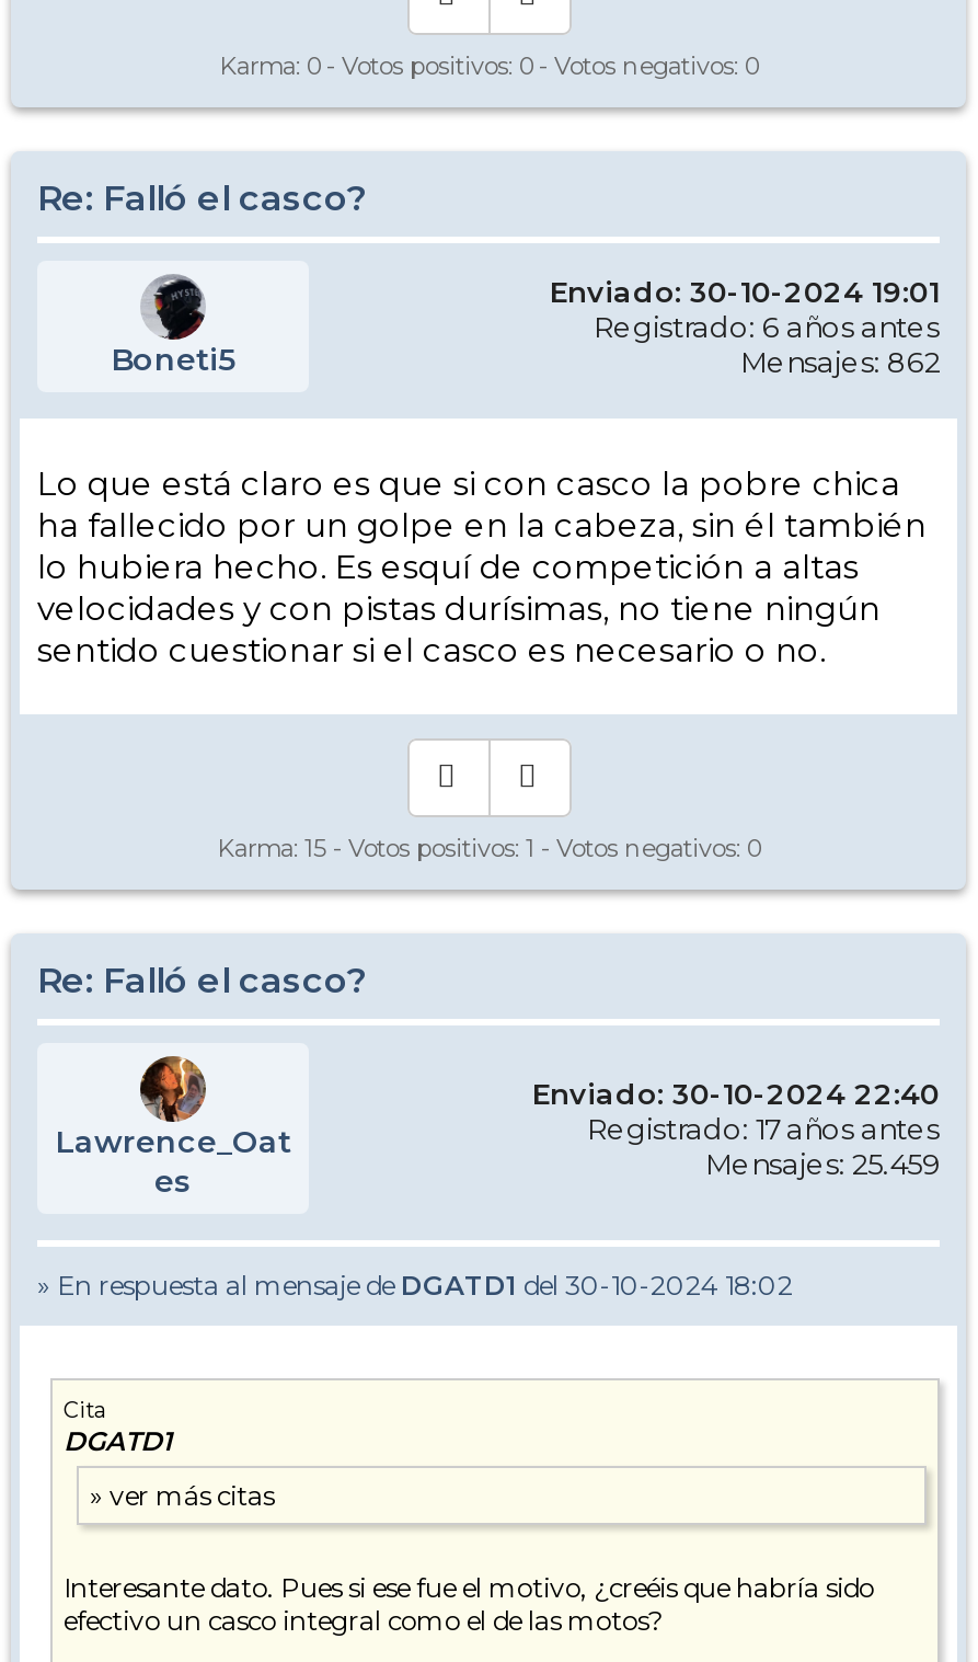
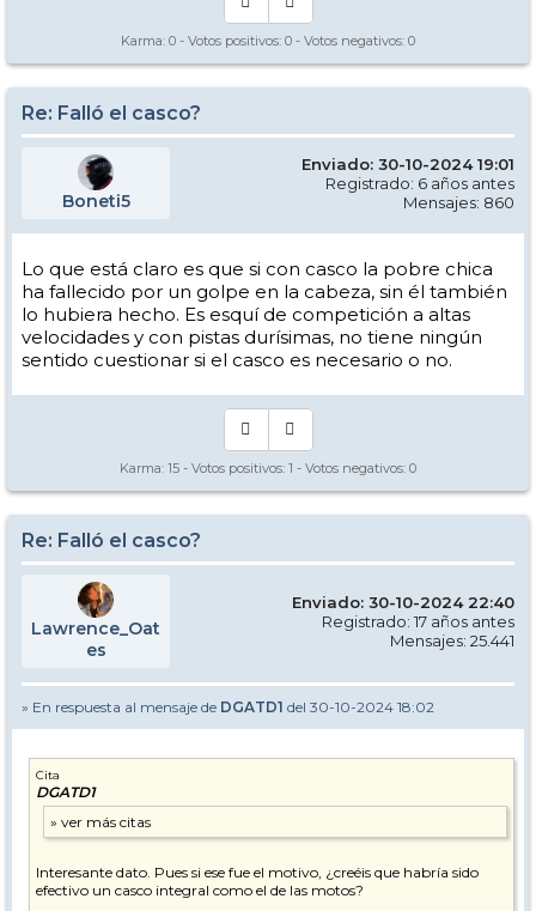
- Mensajes: 862
+ Mensajes: 860

- Mensajes: 25.459
+ Mensajes: 25.441
